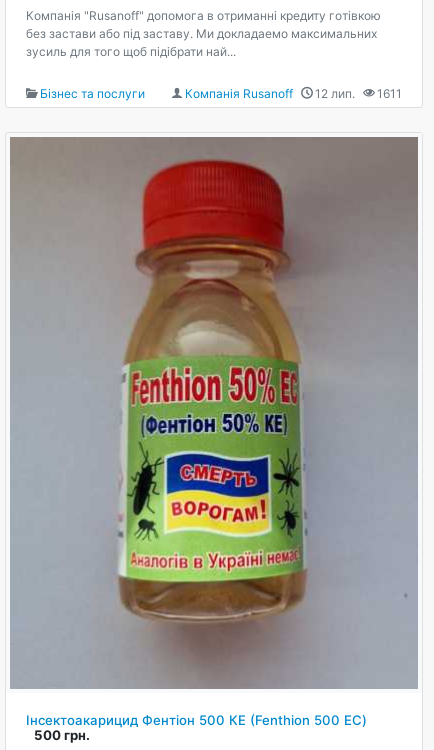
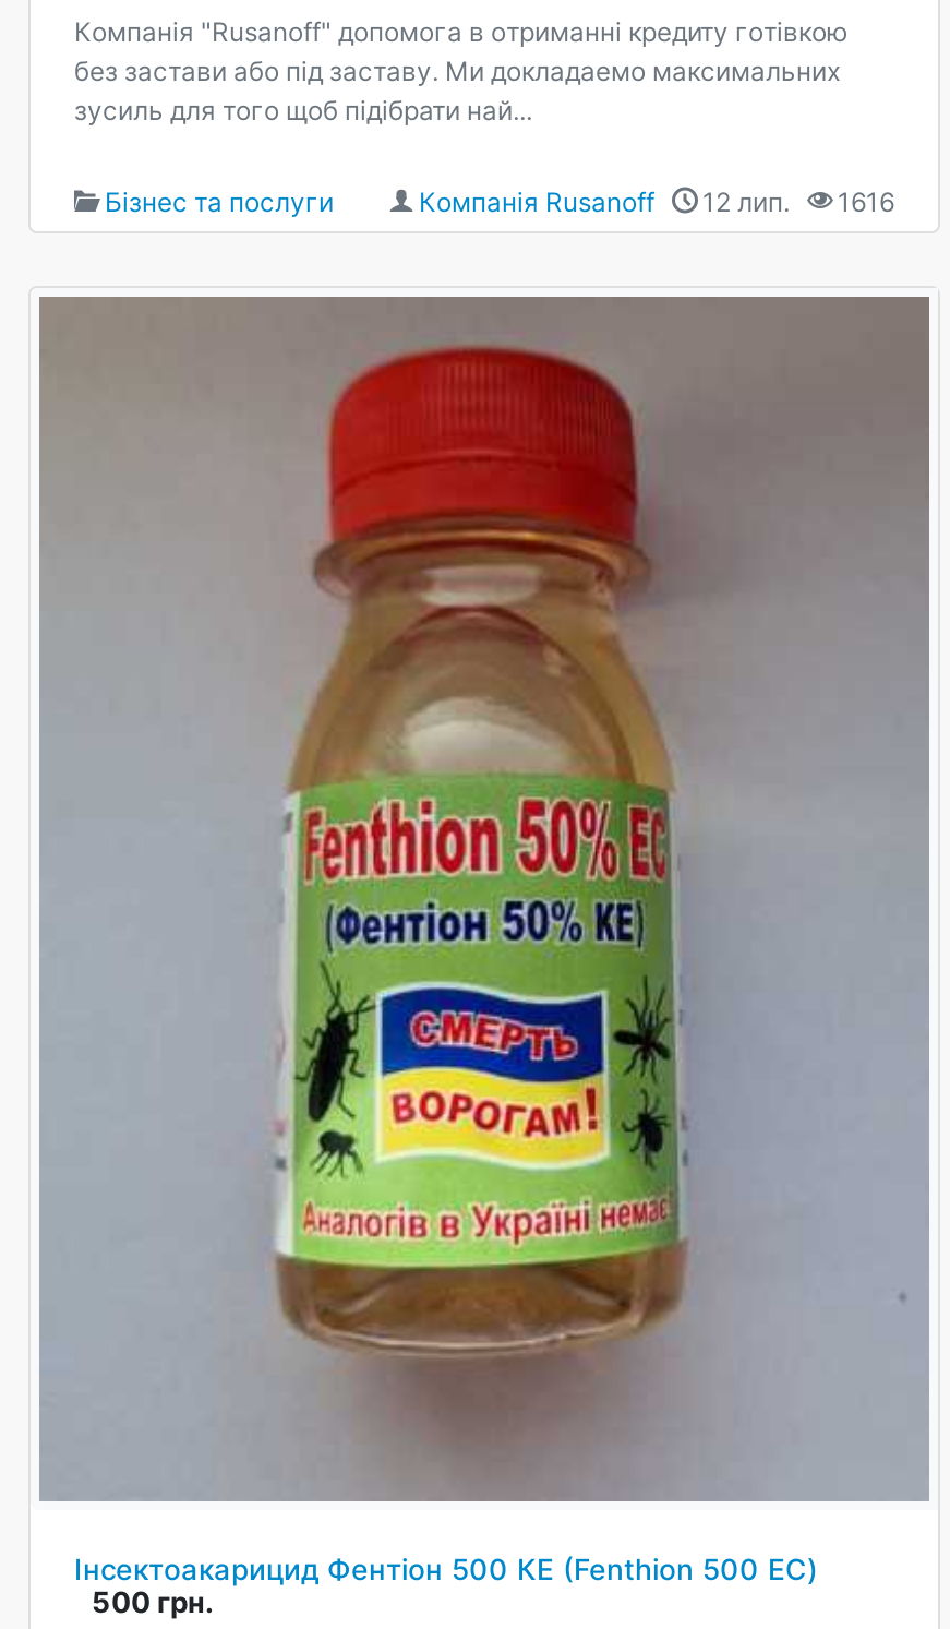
- Компанія Rusanoff 12 лип. 1611
+ Компанія Rusanoff 12 лип. 1616
